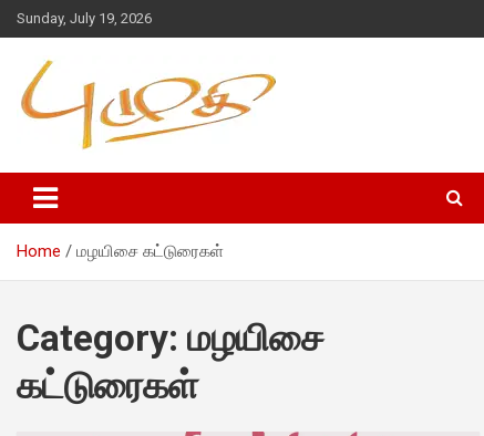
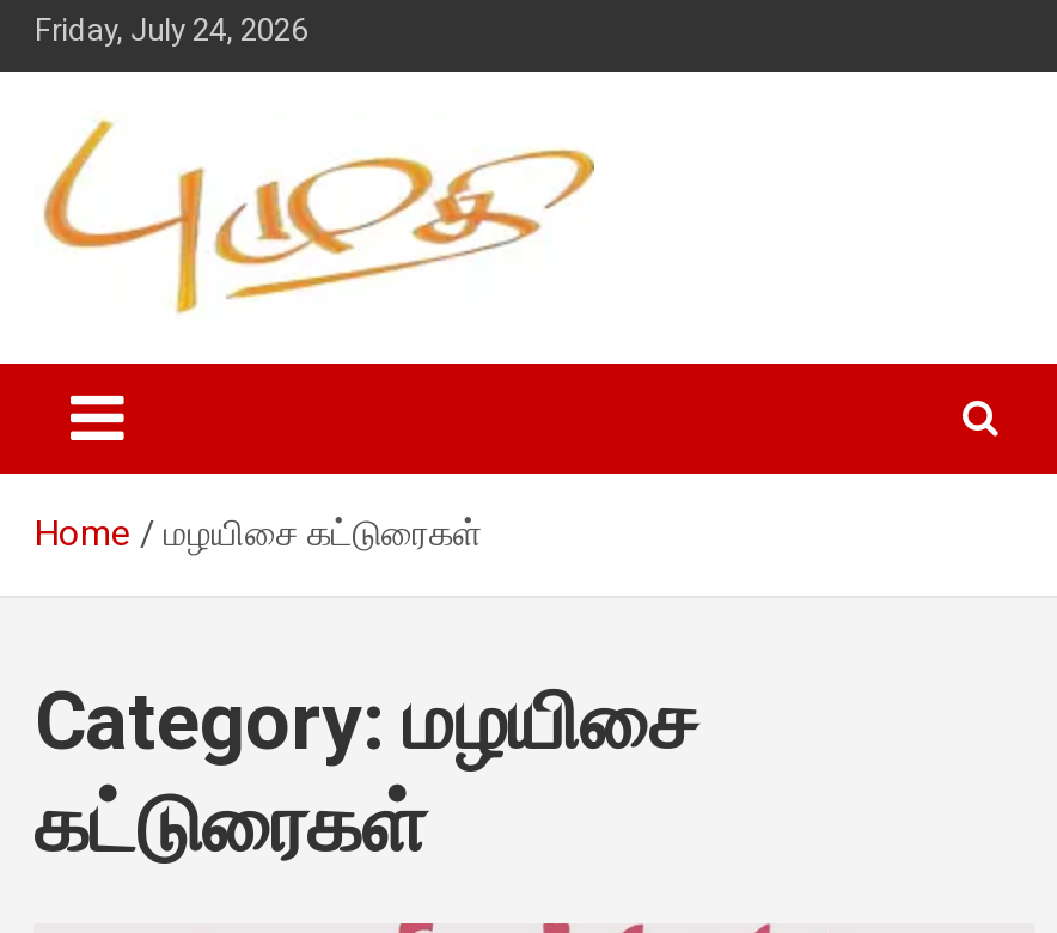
- Sunday, July 19, 2026
+ Friday, July 24, 2026
